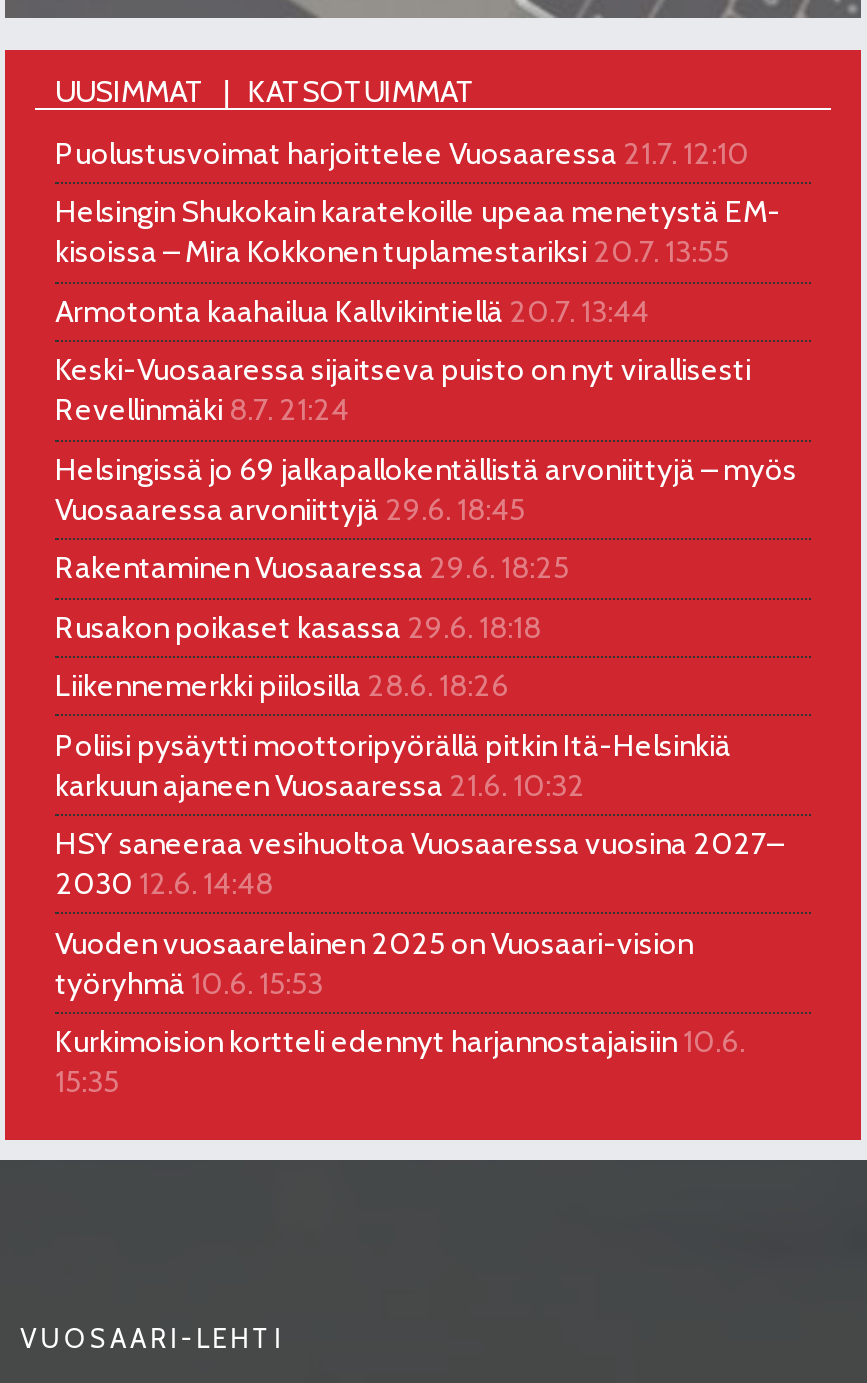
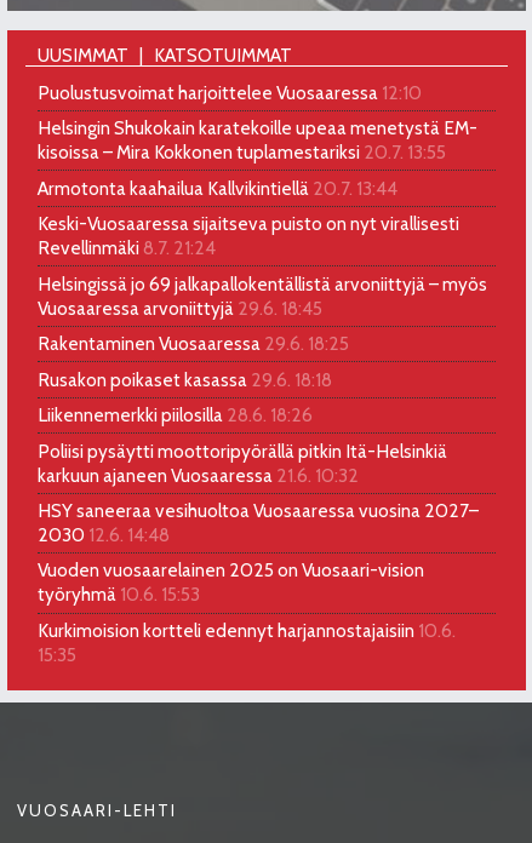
- Puolustusvoimat harjoittelee Vuosaaressa 21.7. 12:10
+ Puolustusvoimat harjoittelee Vuosaaressa 12:10
